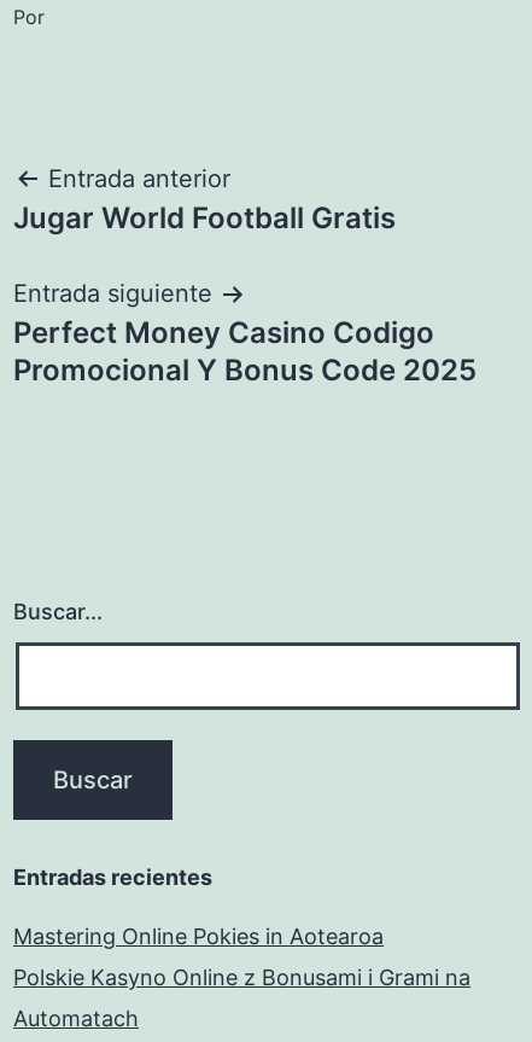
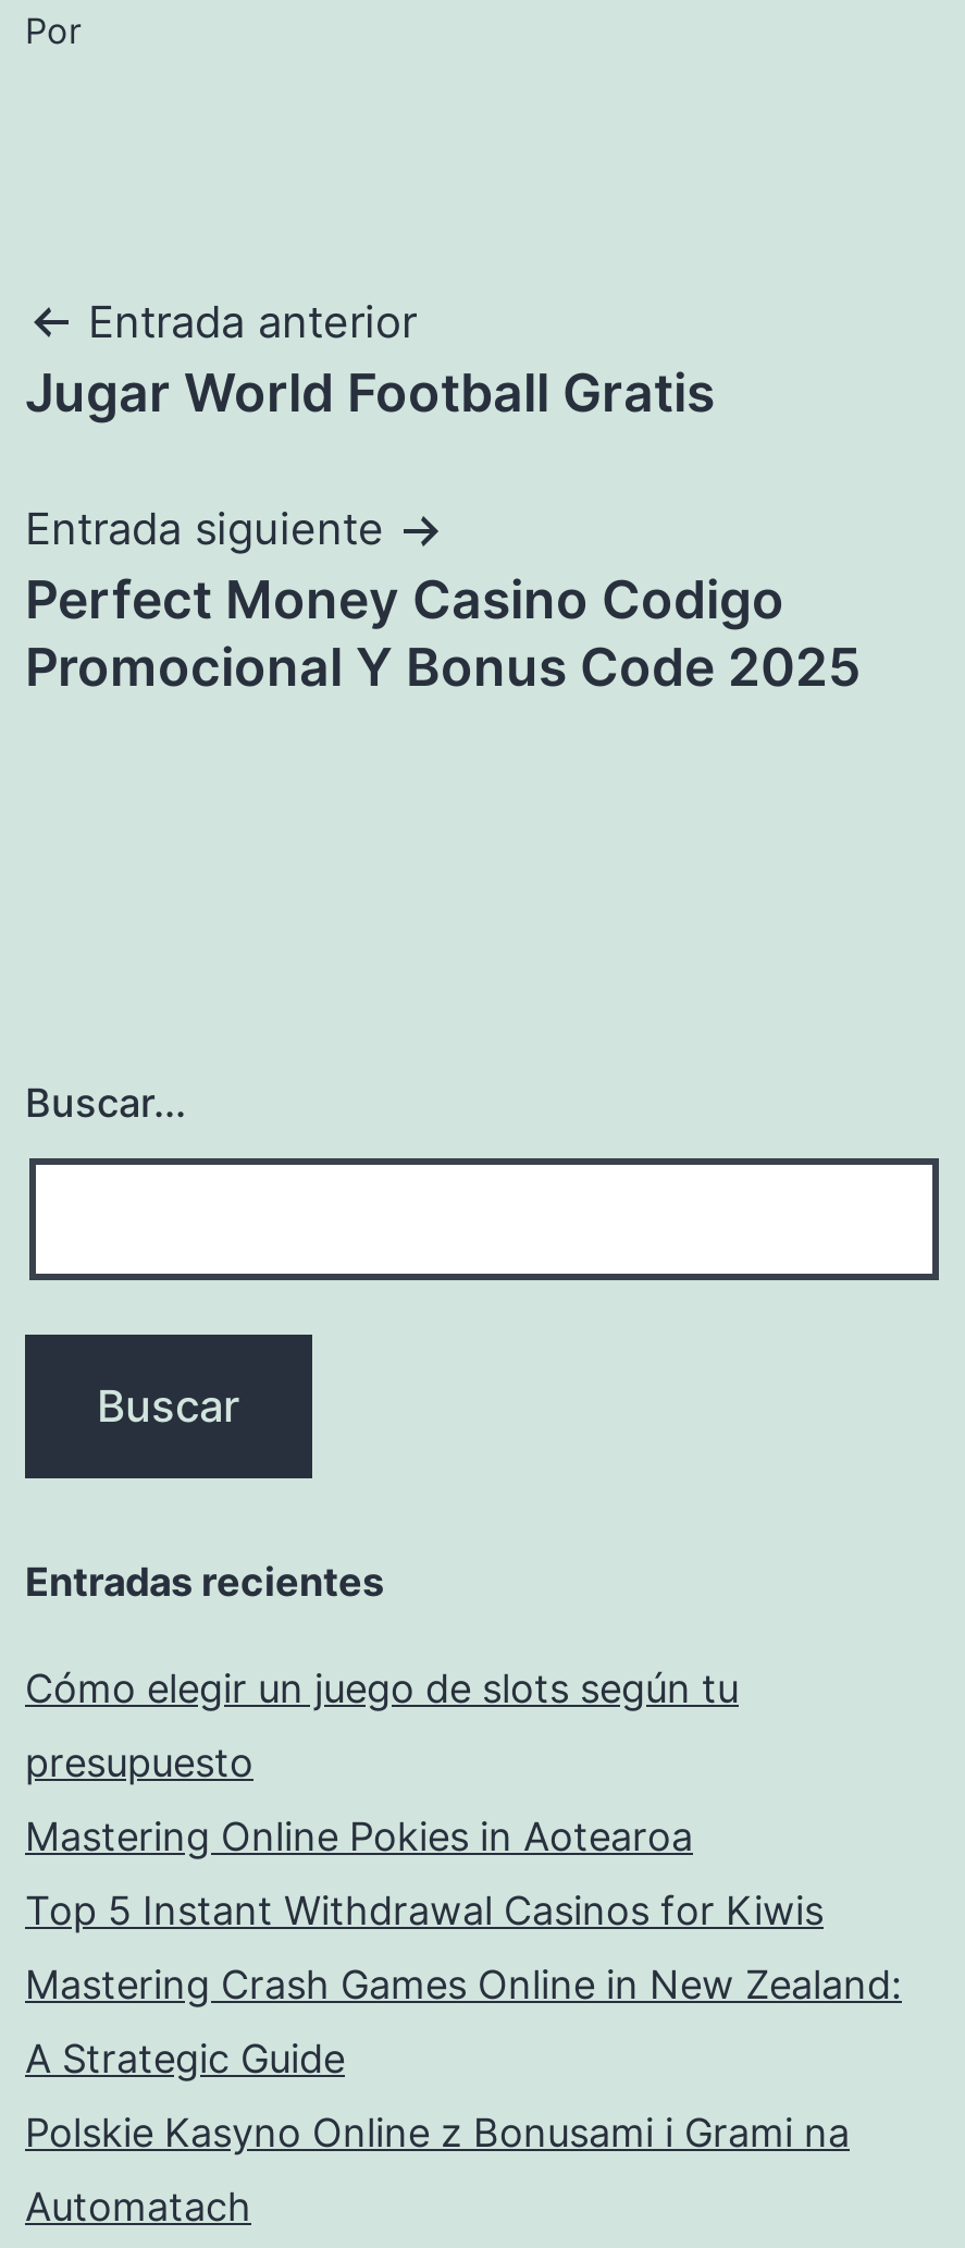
+ Cómo elegir un juego de slots según tu
+ presupuesto

+ Top 5 Instant Withdrawal Casinos for Kiwis
+ Mastering Crash Games Online in New Zealand:
+ A Strategic Guide
